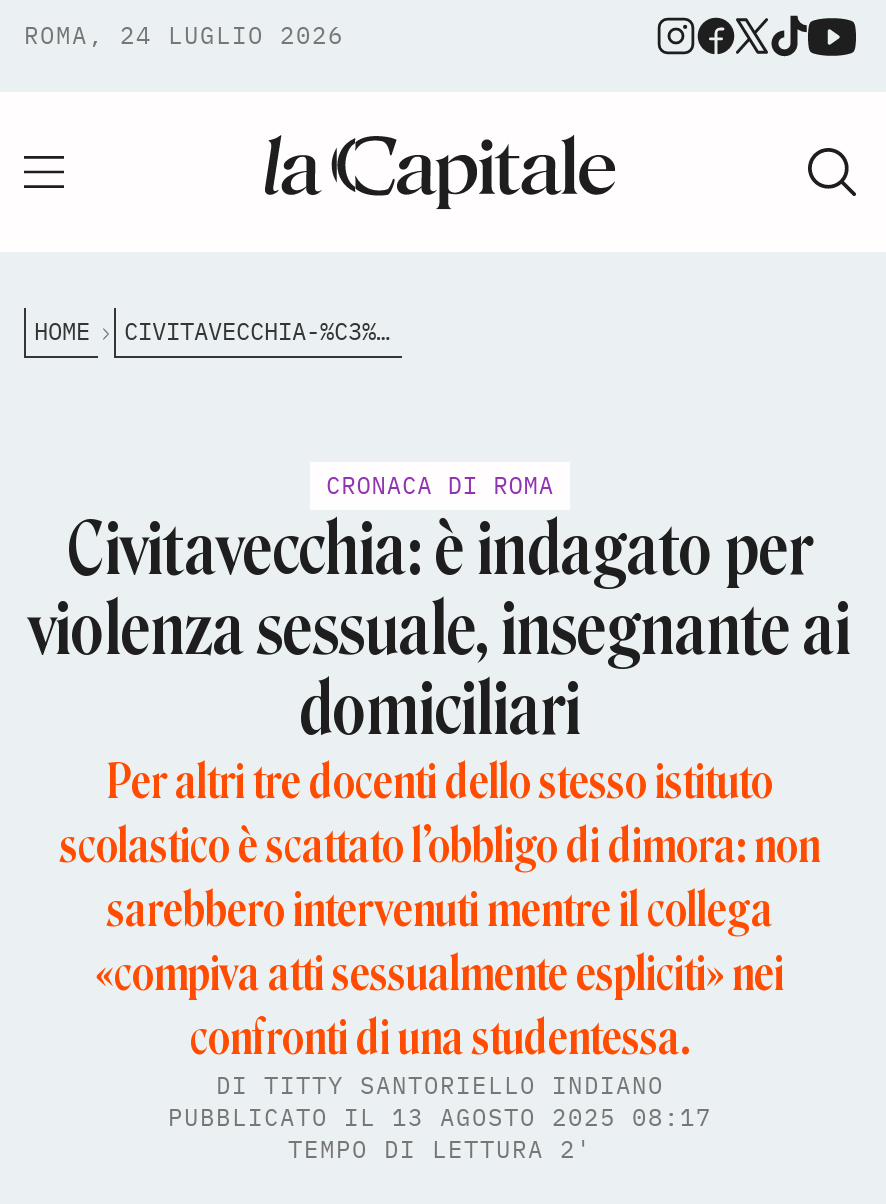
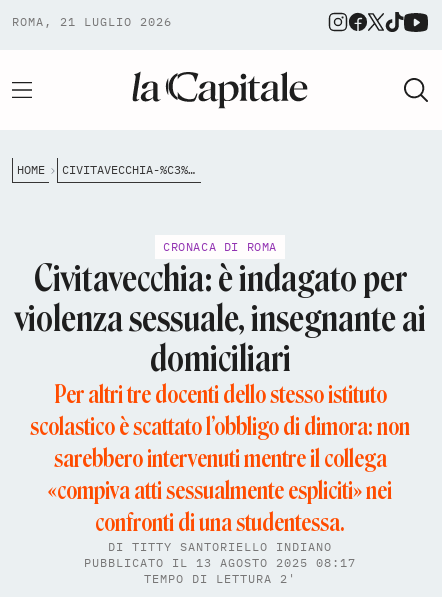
- ROMA, 24 LUGLIO 2026
+ ROMA, 21 LUGLIO 2026
